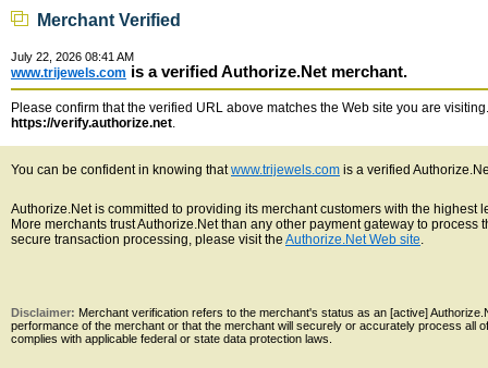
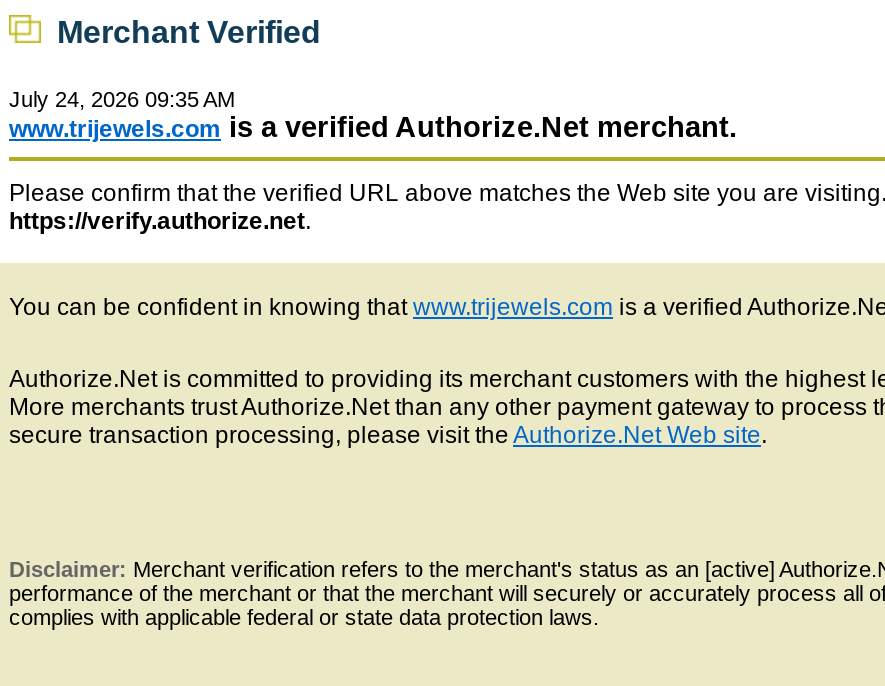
- July 22, 2026 08:41 AM
+ July 24, 2026 09:35 AM
